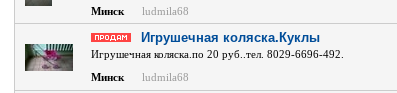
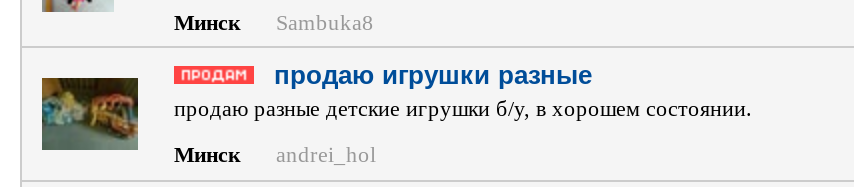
- Минск ludmila68
+ Минск Sambuka8

- [image]
- Игрушечная коляска.Куклы
- Игрушечная коляска.по 20 руб..тел. 8029-6696-492.
+ [image]
+ продаю игрушки разные
+ продаю разные детские игрушки б/у, в хорошем состоянии.

- ludmila68
+ andrei_hol
